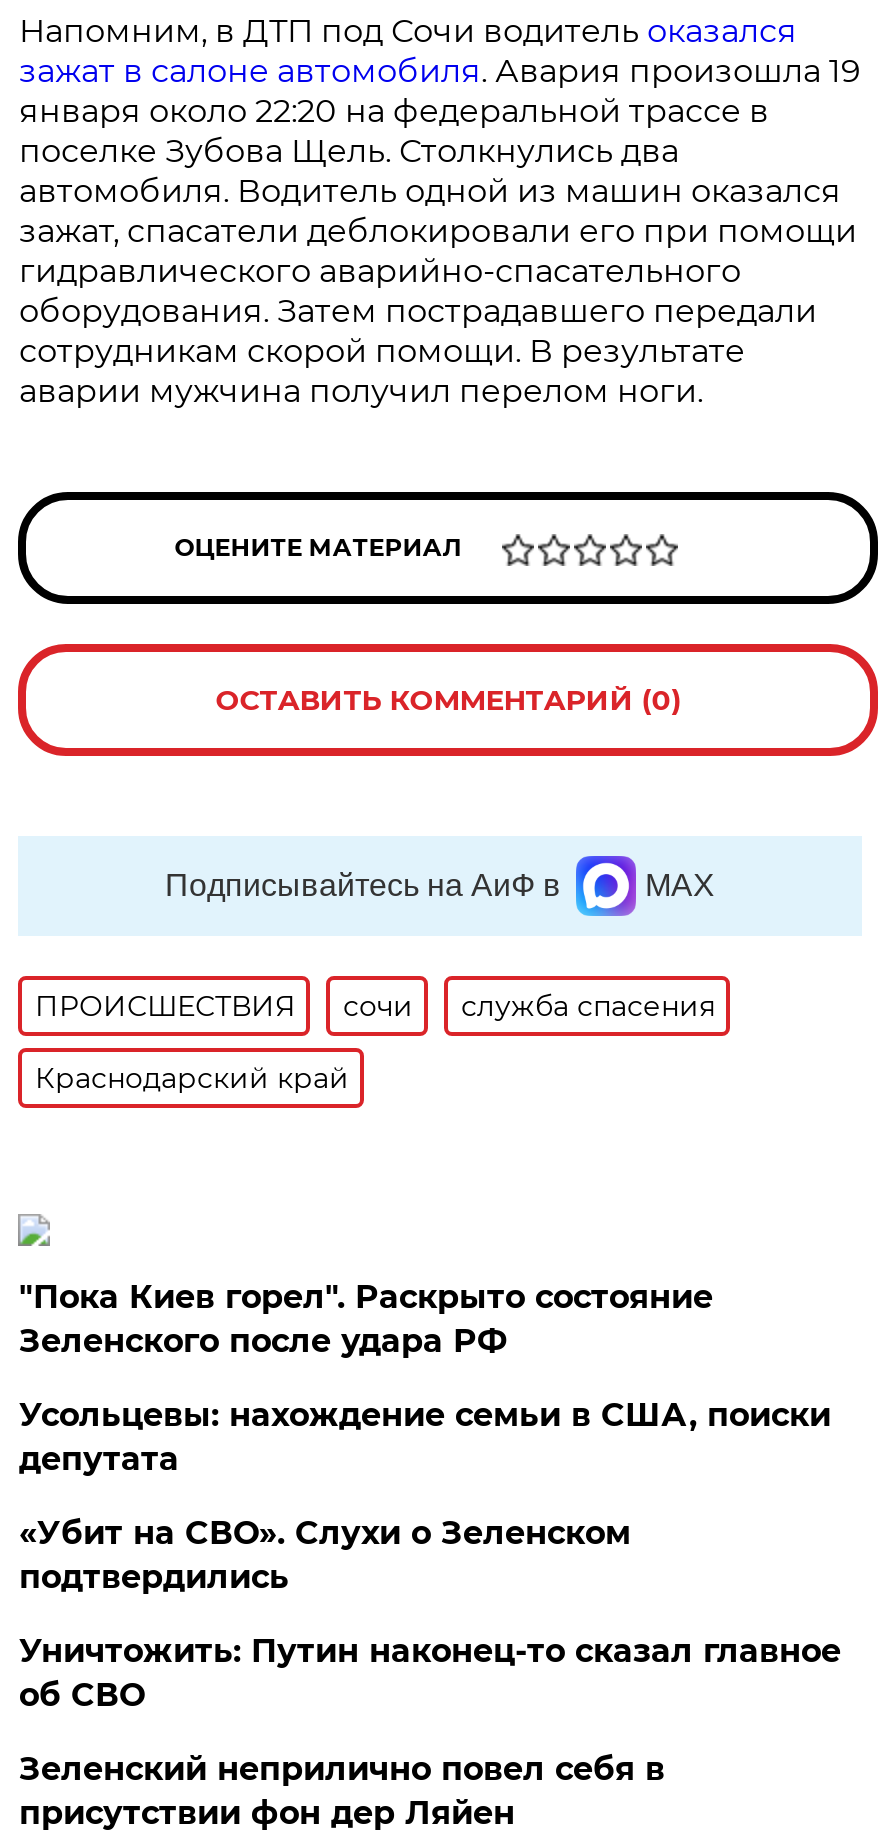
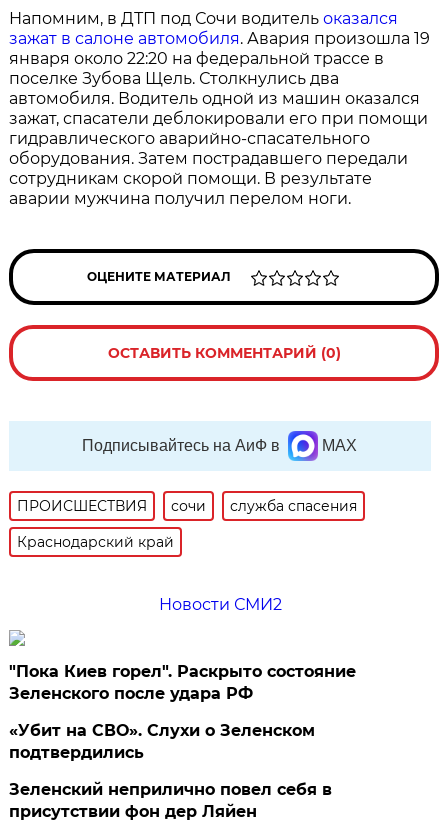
+ Новости СМИ2

moved down: "Пока Киев горел". Раскрыто состояние | Зеленского после удара РФ

- Усольцевы: нахождение семьи в США, поиски
- депутата

- Уничтожить: Путин наконец-то сказал главное
- об СВО
